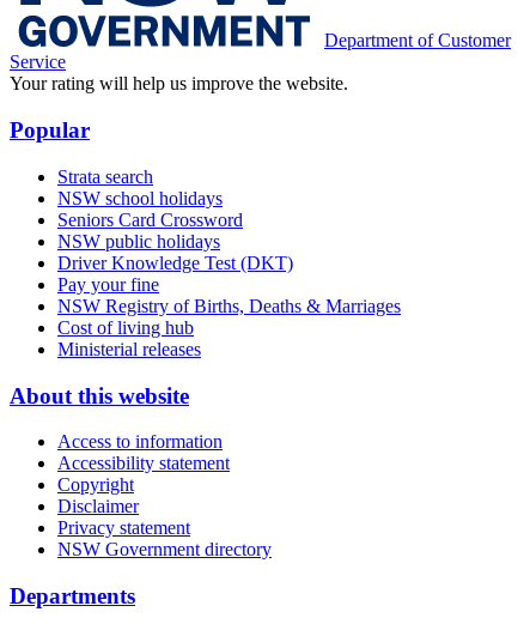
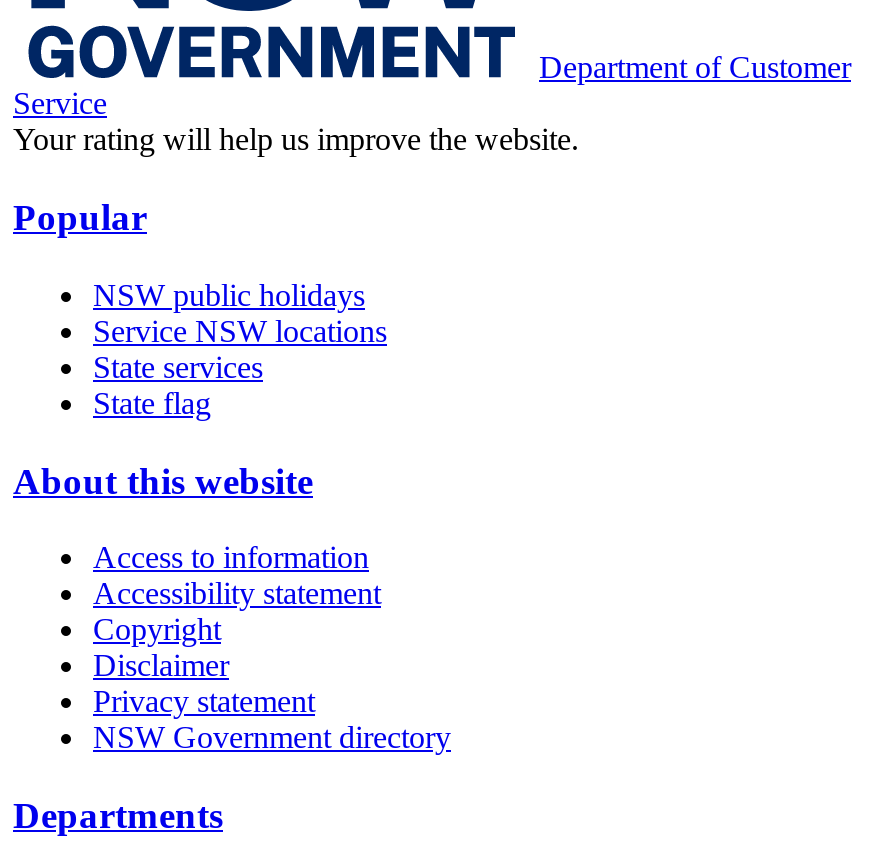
- Strata search
- NSW school holidays
- Seniors Card Crossword

- Driver Knowledge Test (DKT)
- Pay your fine
- NSW Registry of Births, Deaths & Marriages
- Cost of living hub
- Ministerial releases
+ Service NSW locations
+ State services
+ State flag
